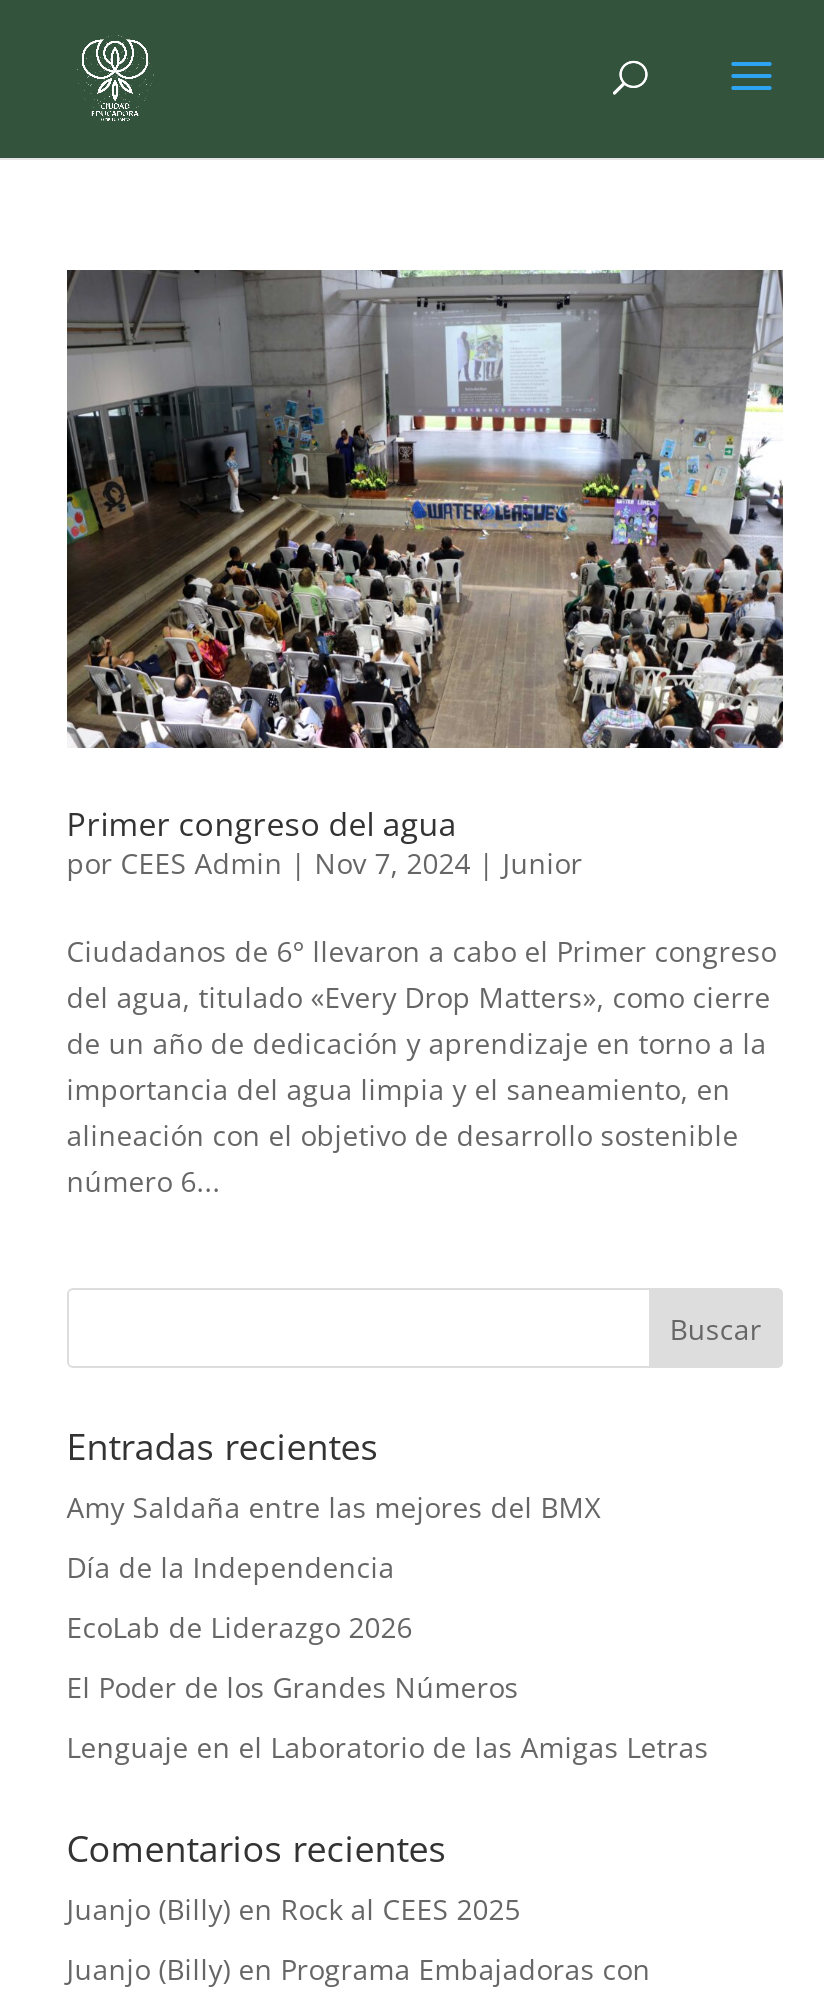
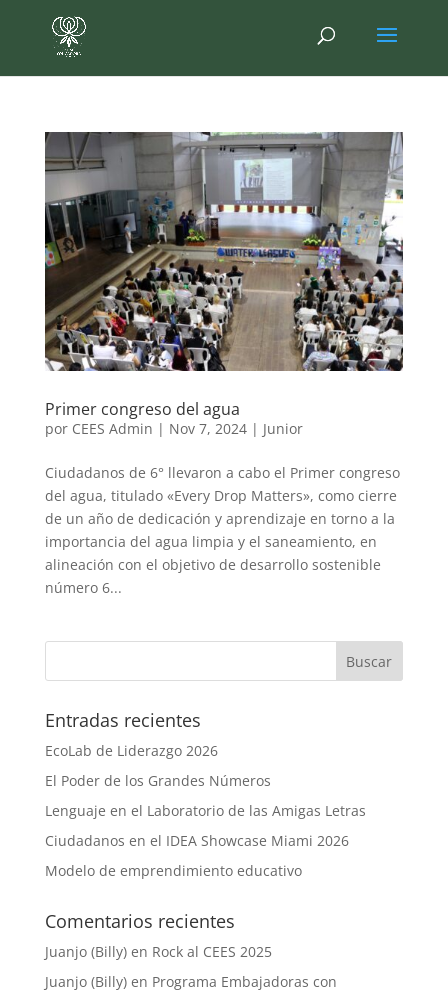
- Amy Saldaña entre las mejores del BMX
- Día de la Independencia

moved up: EcoLab de Liderazgo 2026 | El Poder de los Grandes Números | Lenguaje en el Laboratorio de las Amigas Letras

+ Ciudadanos en el IDEA Showcase Miami 2026
+ Modelo de emprendimiento educativo
